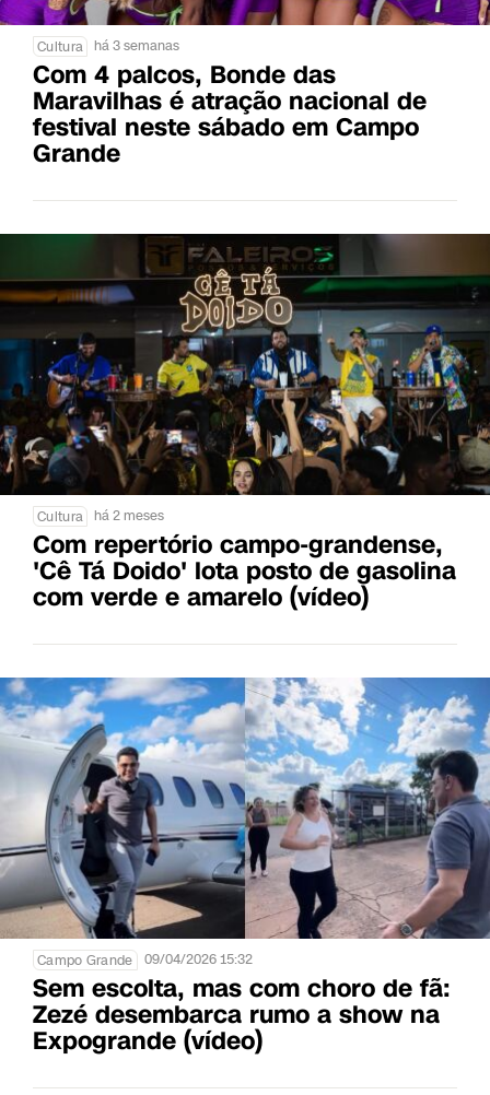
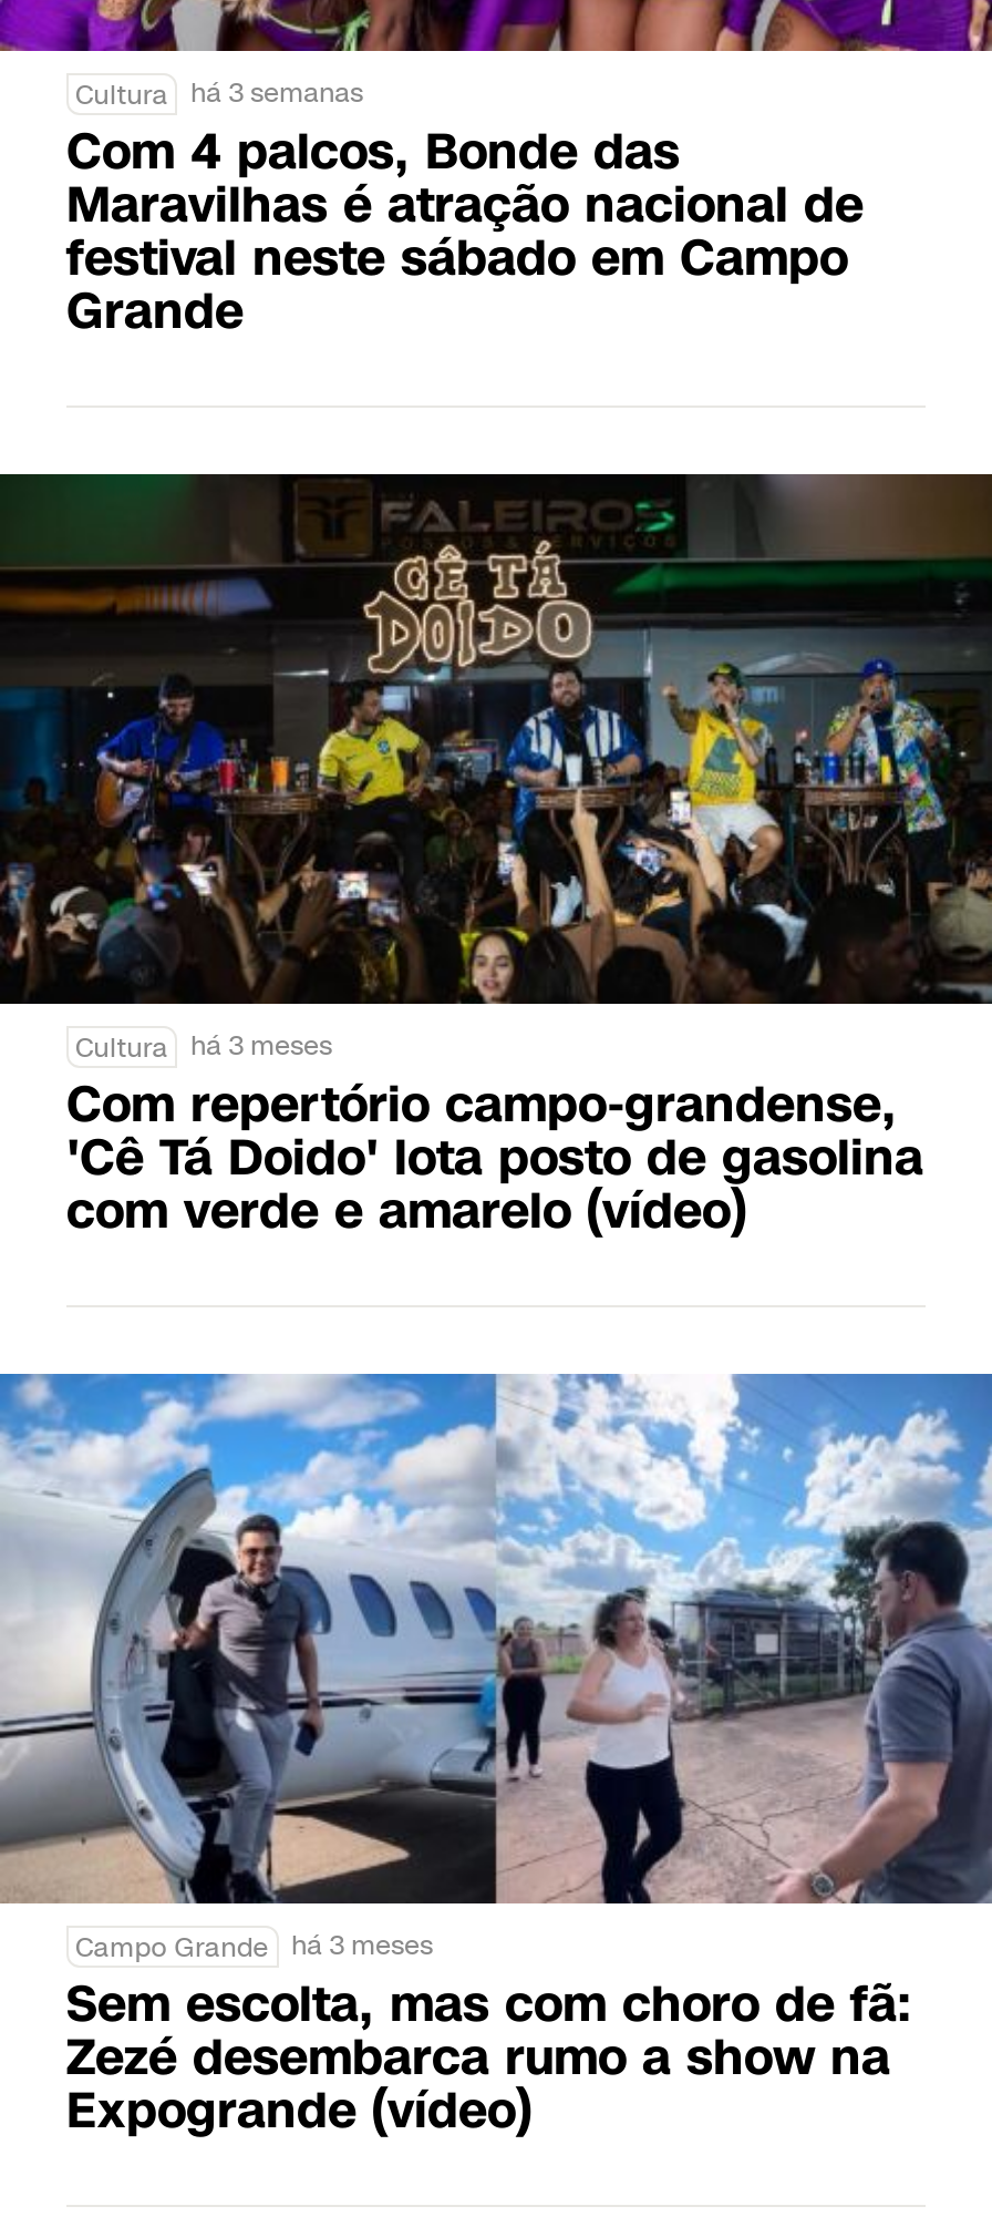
- Cultura há 2 meses
+ Cultura há 3 meses

- Campo Grande 09/04/2026 15:32
+ Campo Grande há 3 meses
